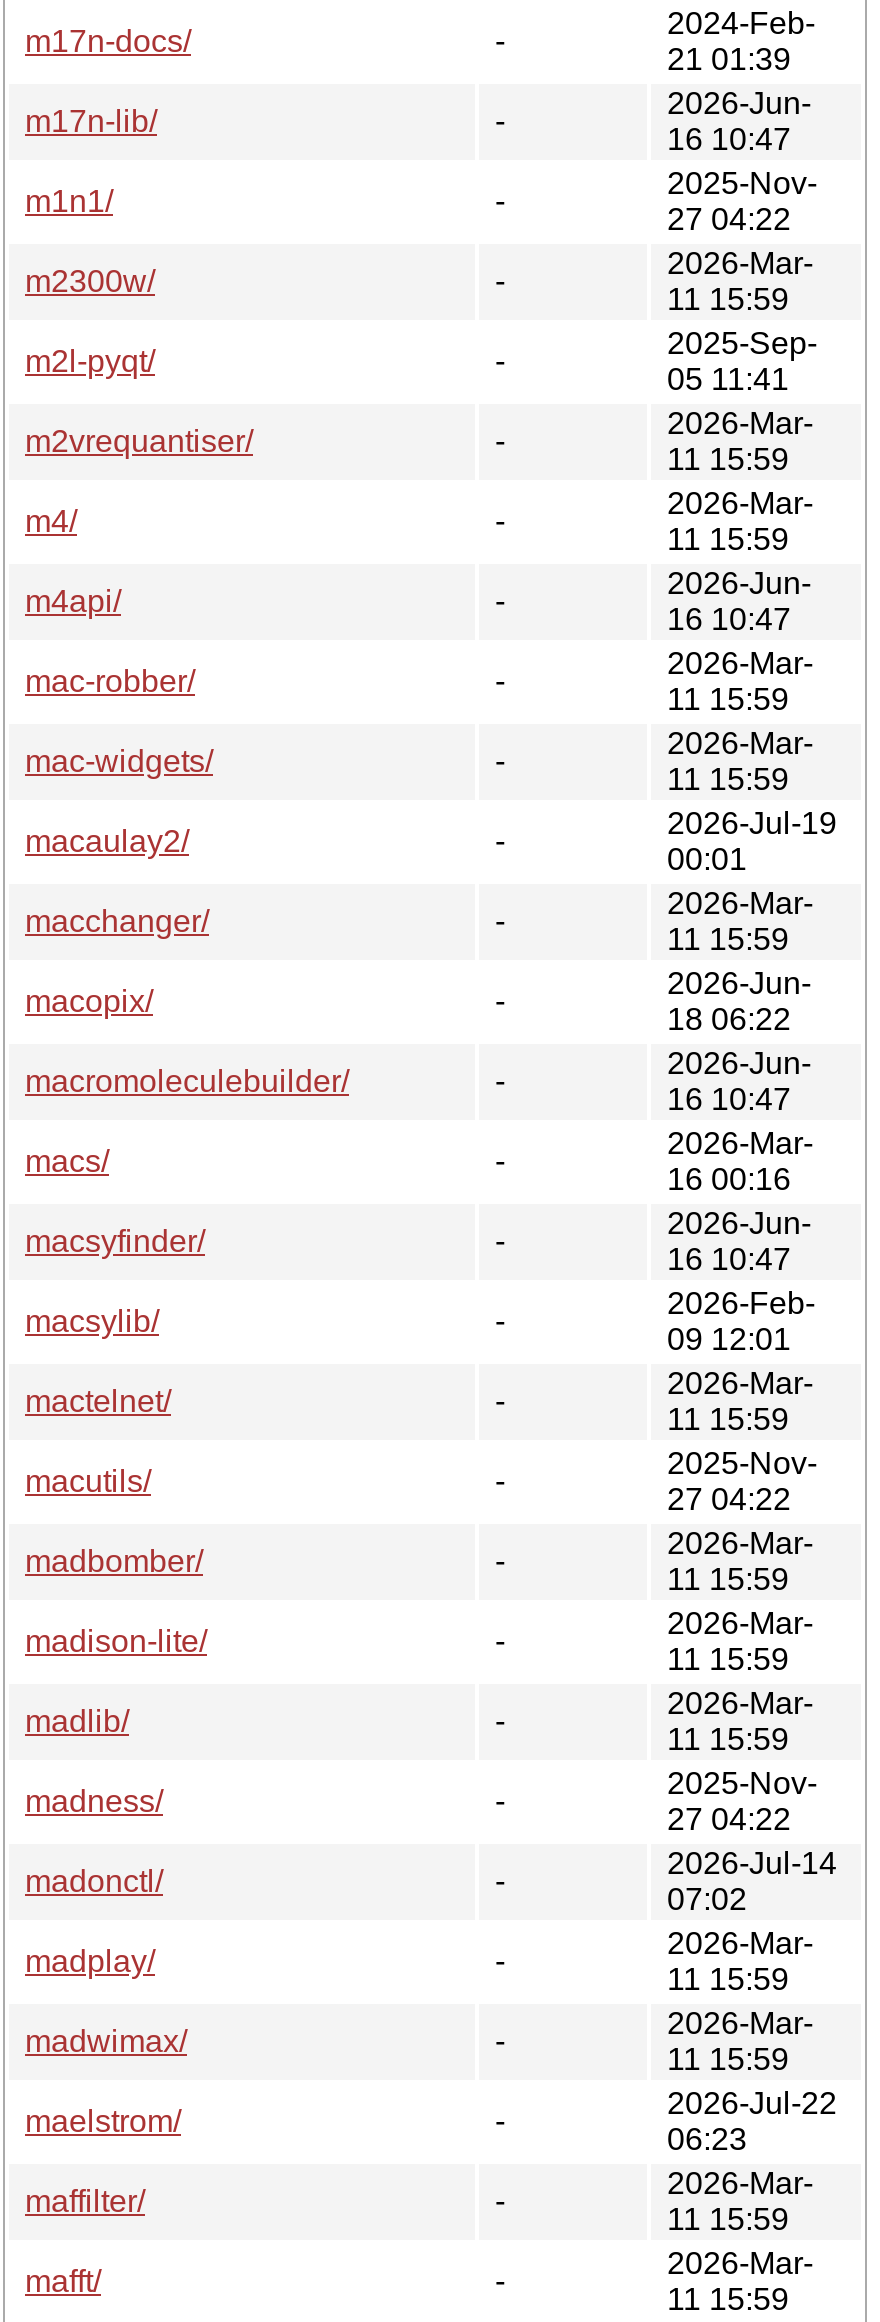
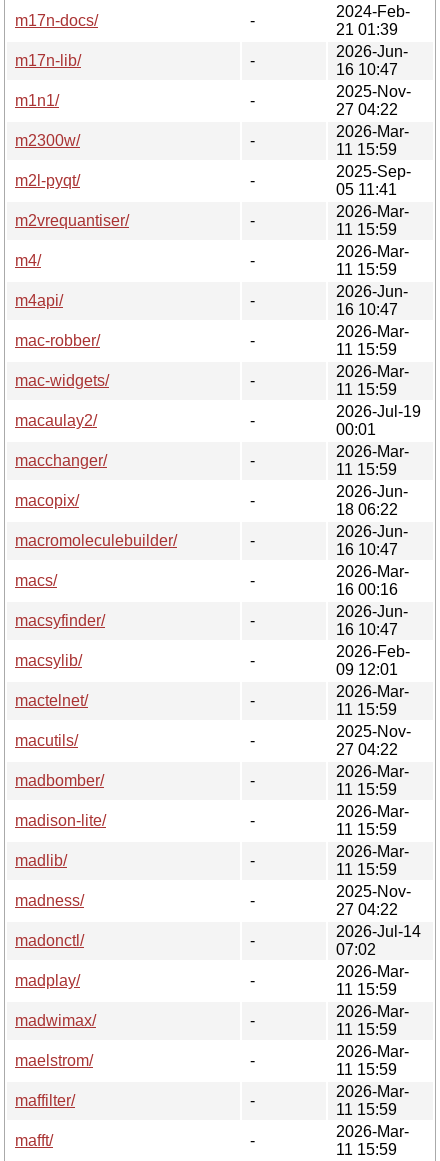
- 2026-Jul-22
- 06:23
+ 2026-Mar-
+ 11 15:59
